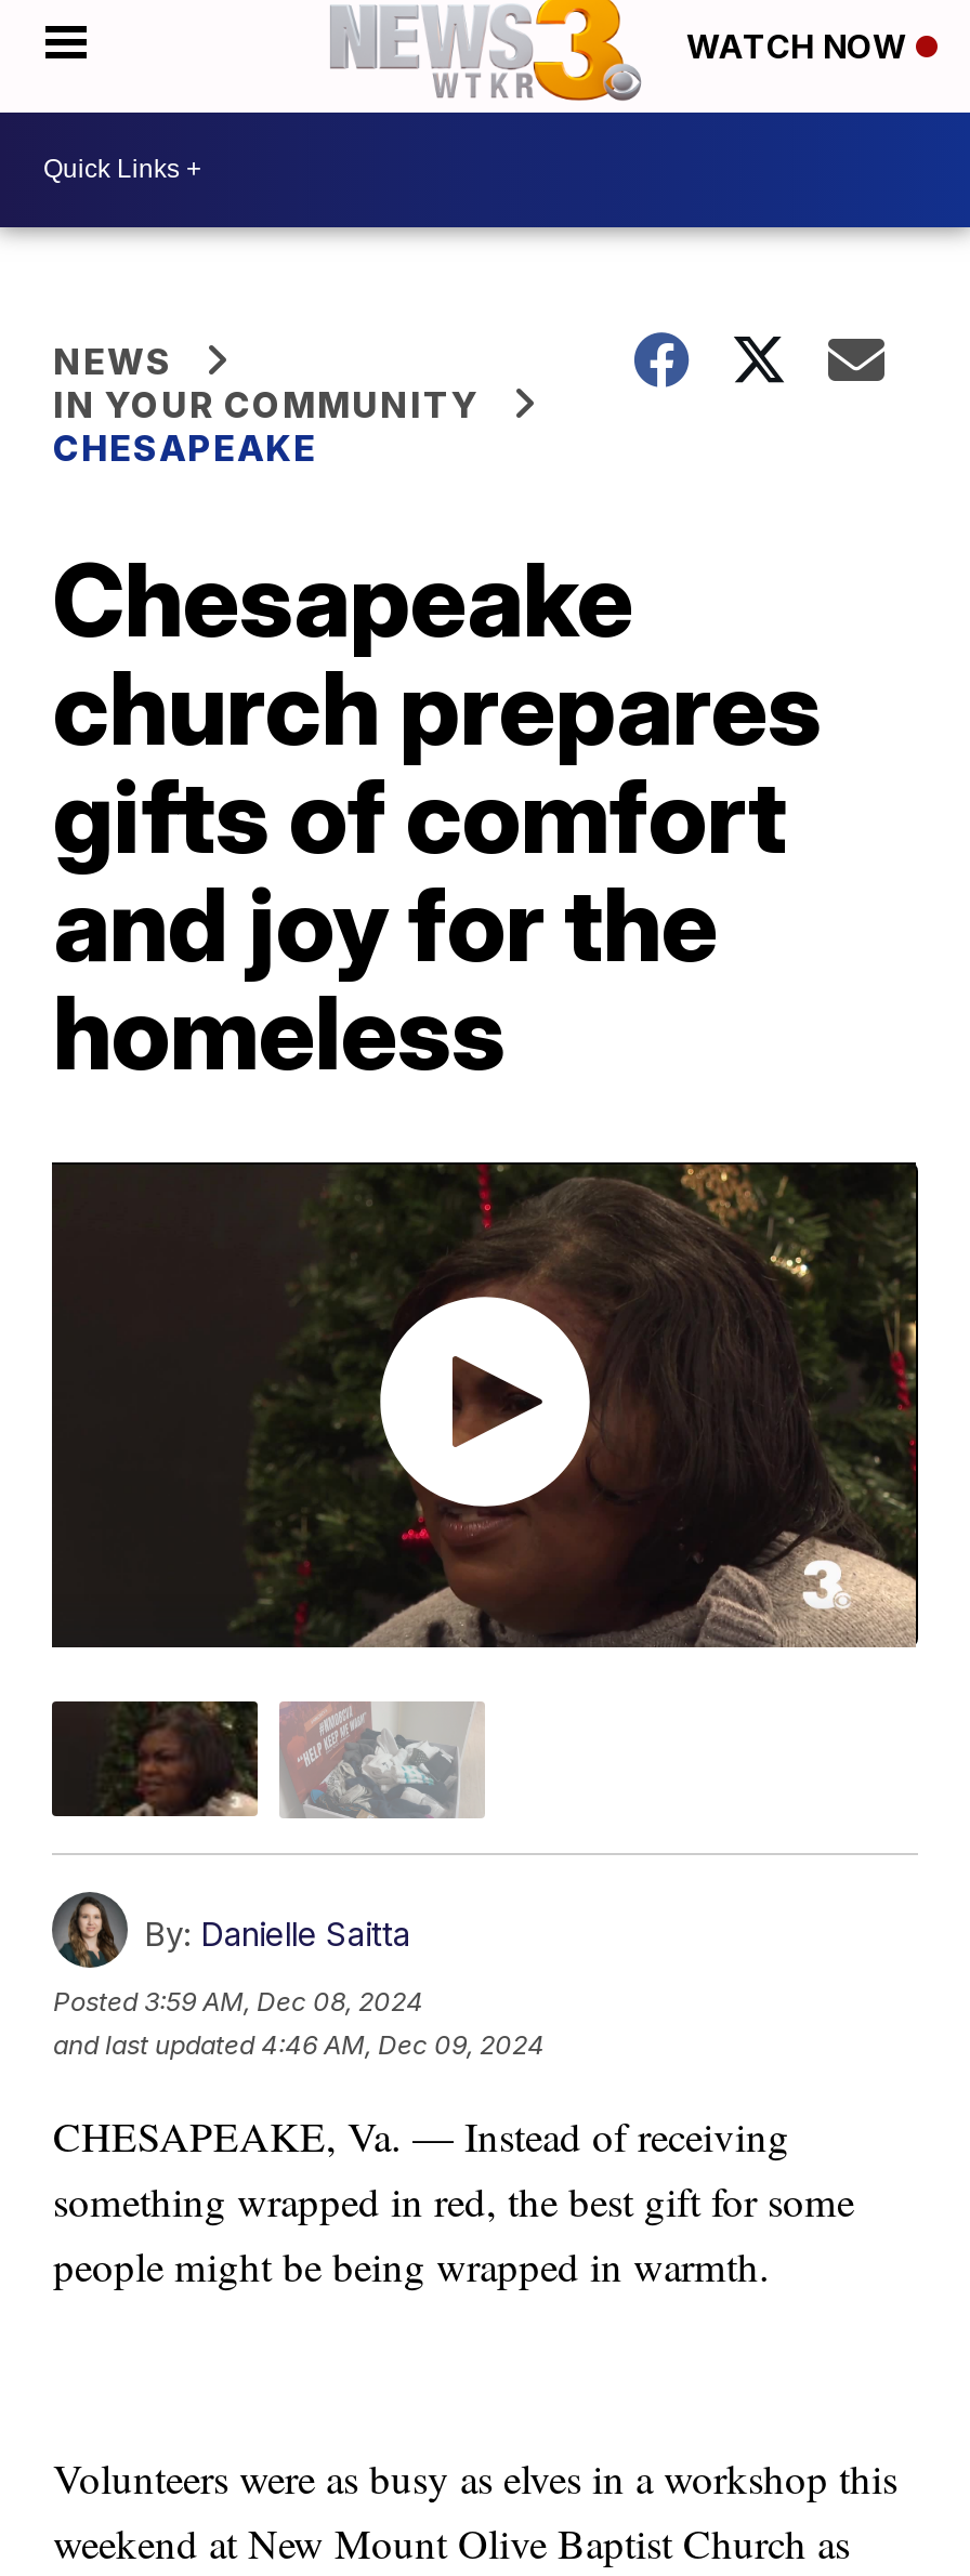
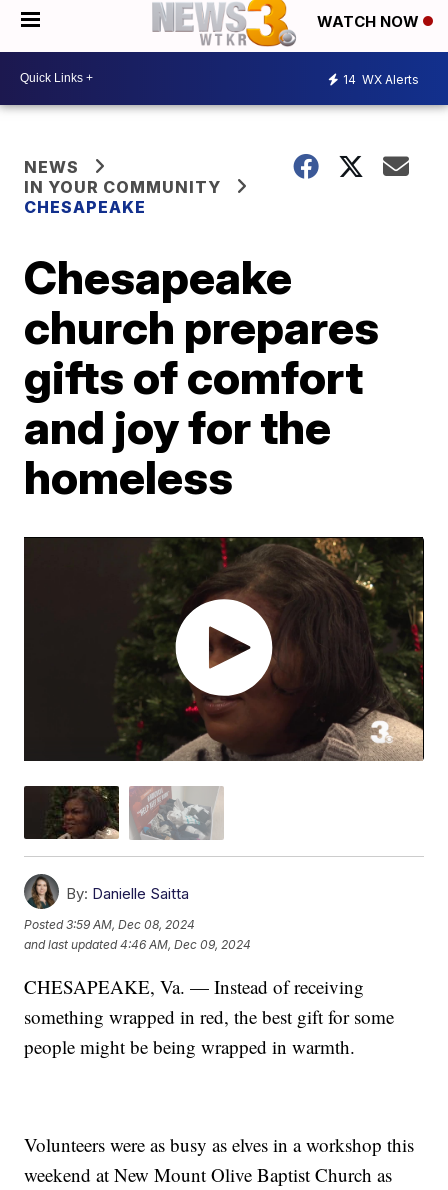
+ 14 WX Alerts
